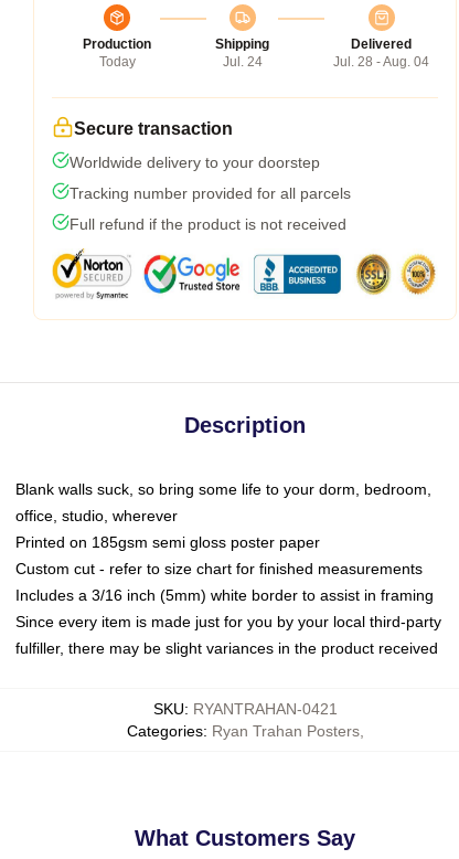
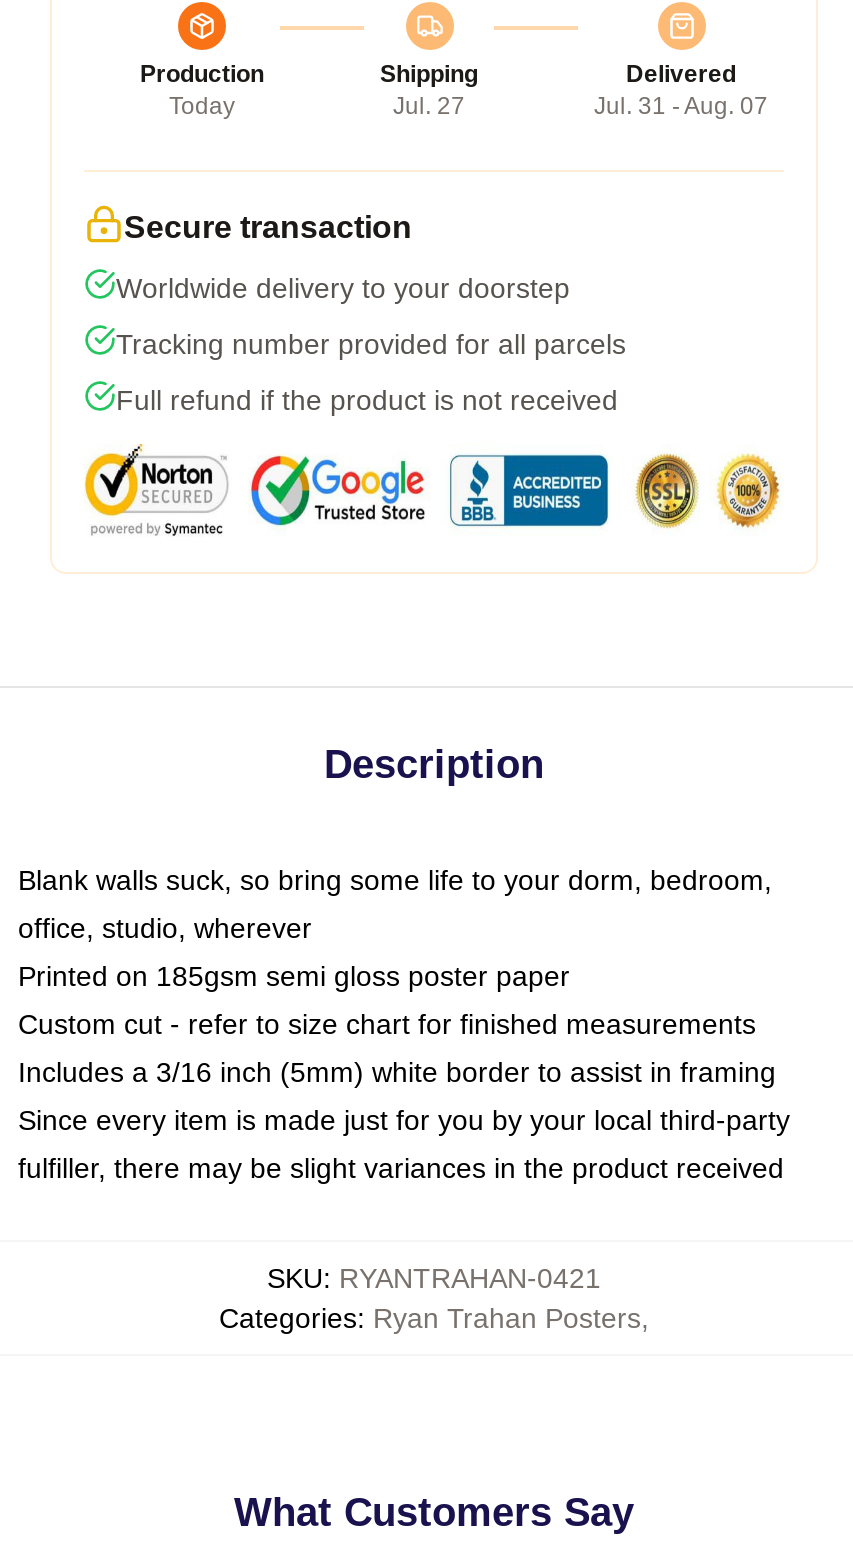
- Jul. 24
+ Jul. 27

- Jul. 28 - Aug. 04
+ Jul. 31 - Aug. 07
